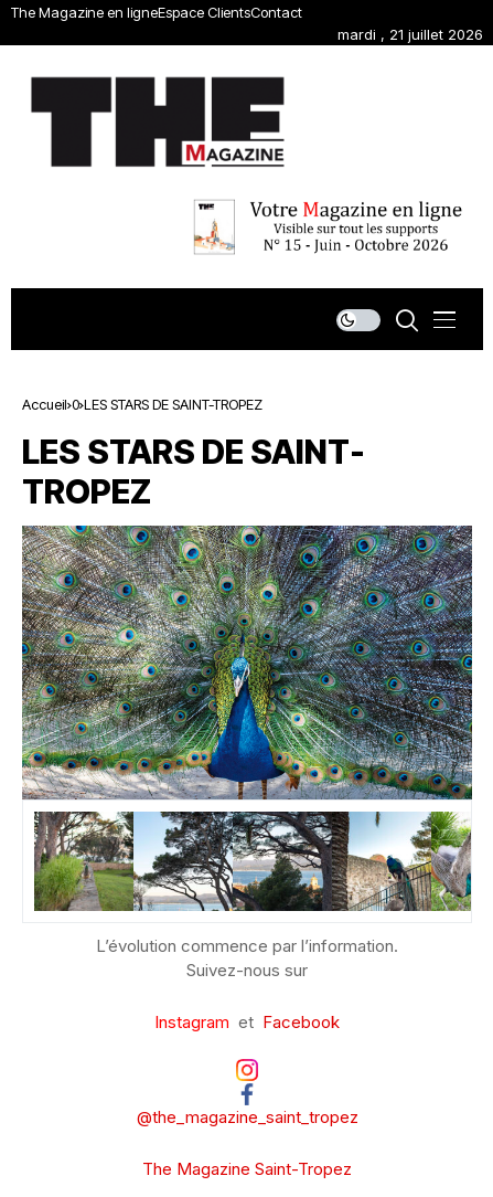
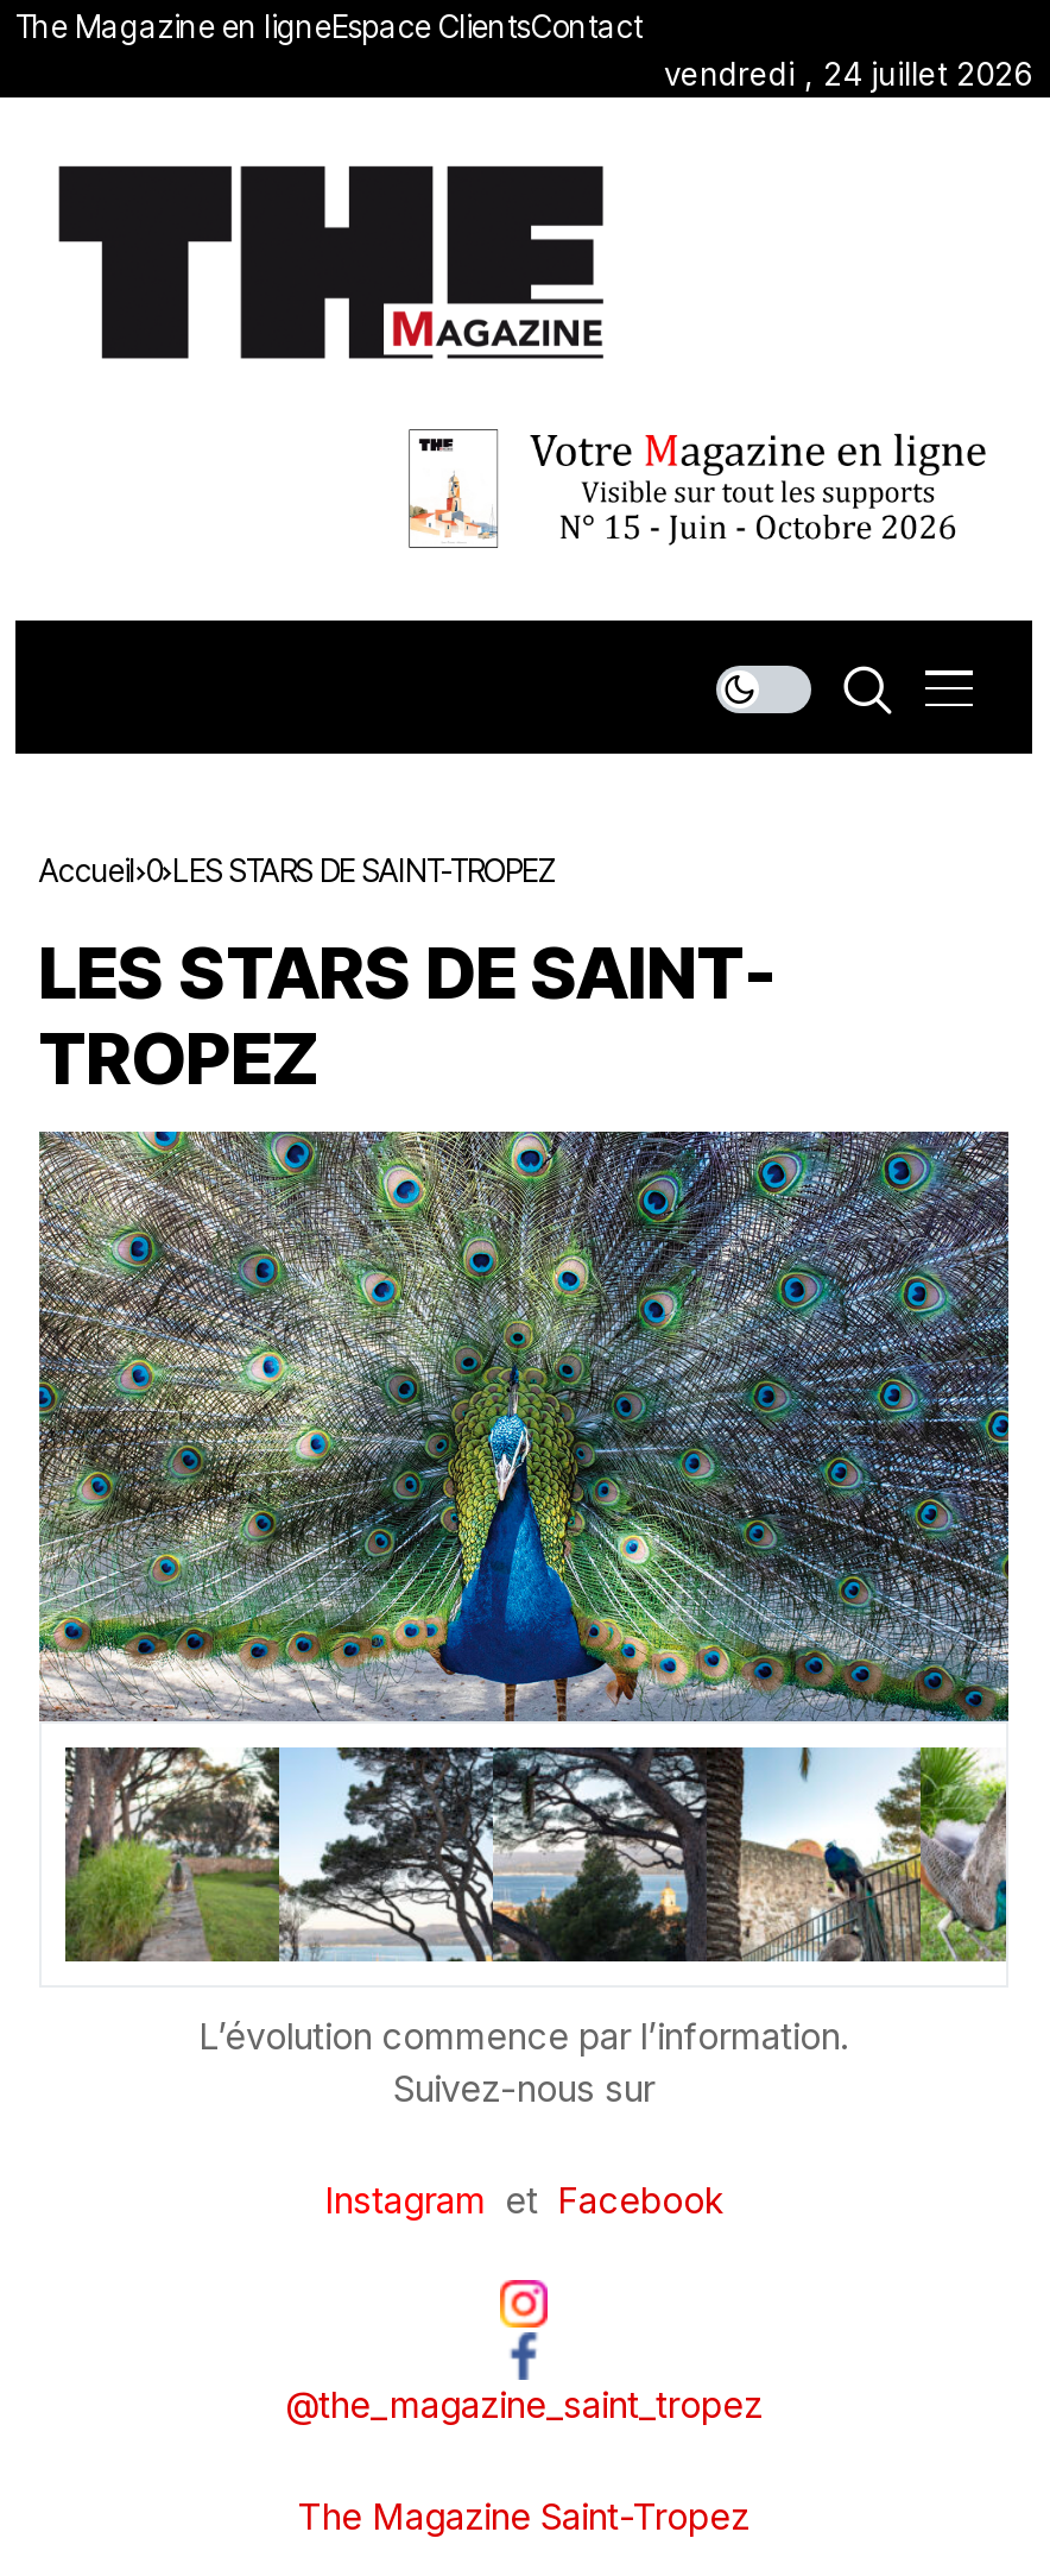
- mardi , 21 juillet 2026
+ vendredi , 24 juillet 2026
